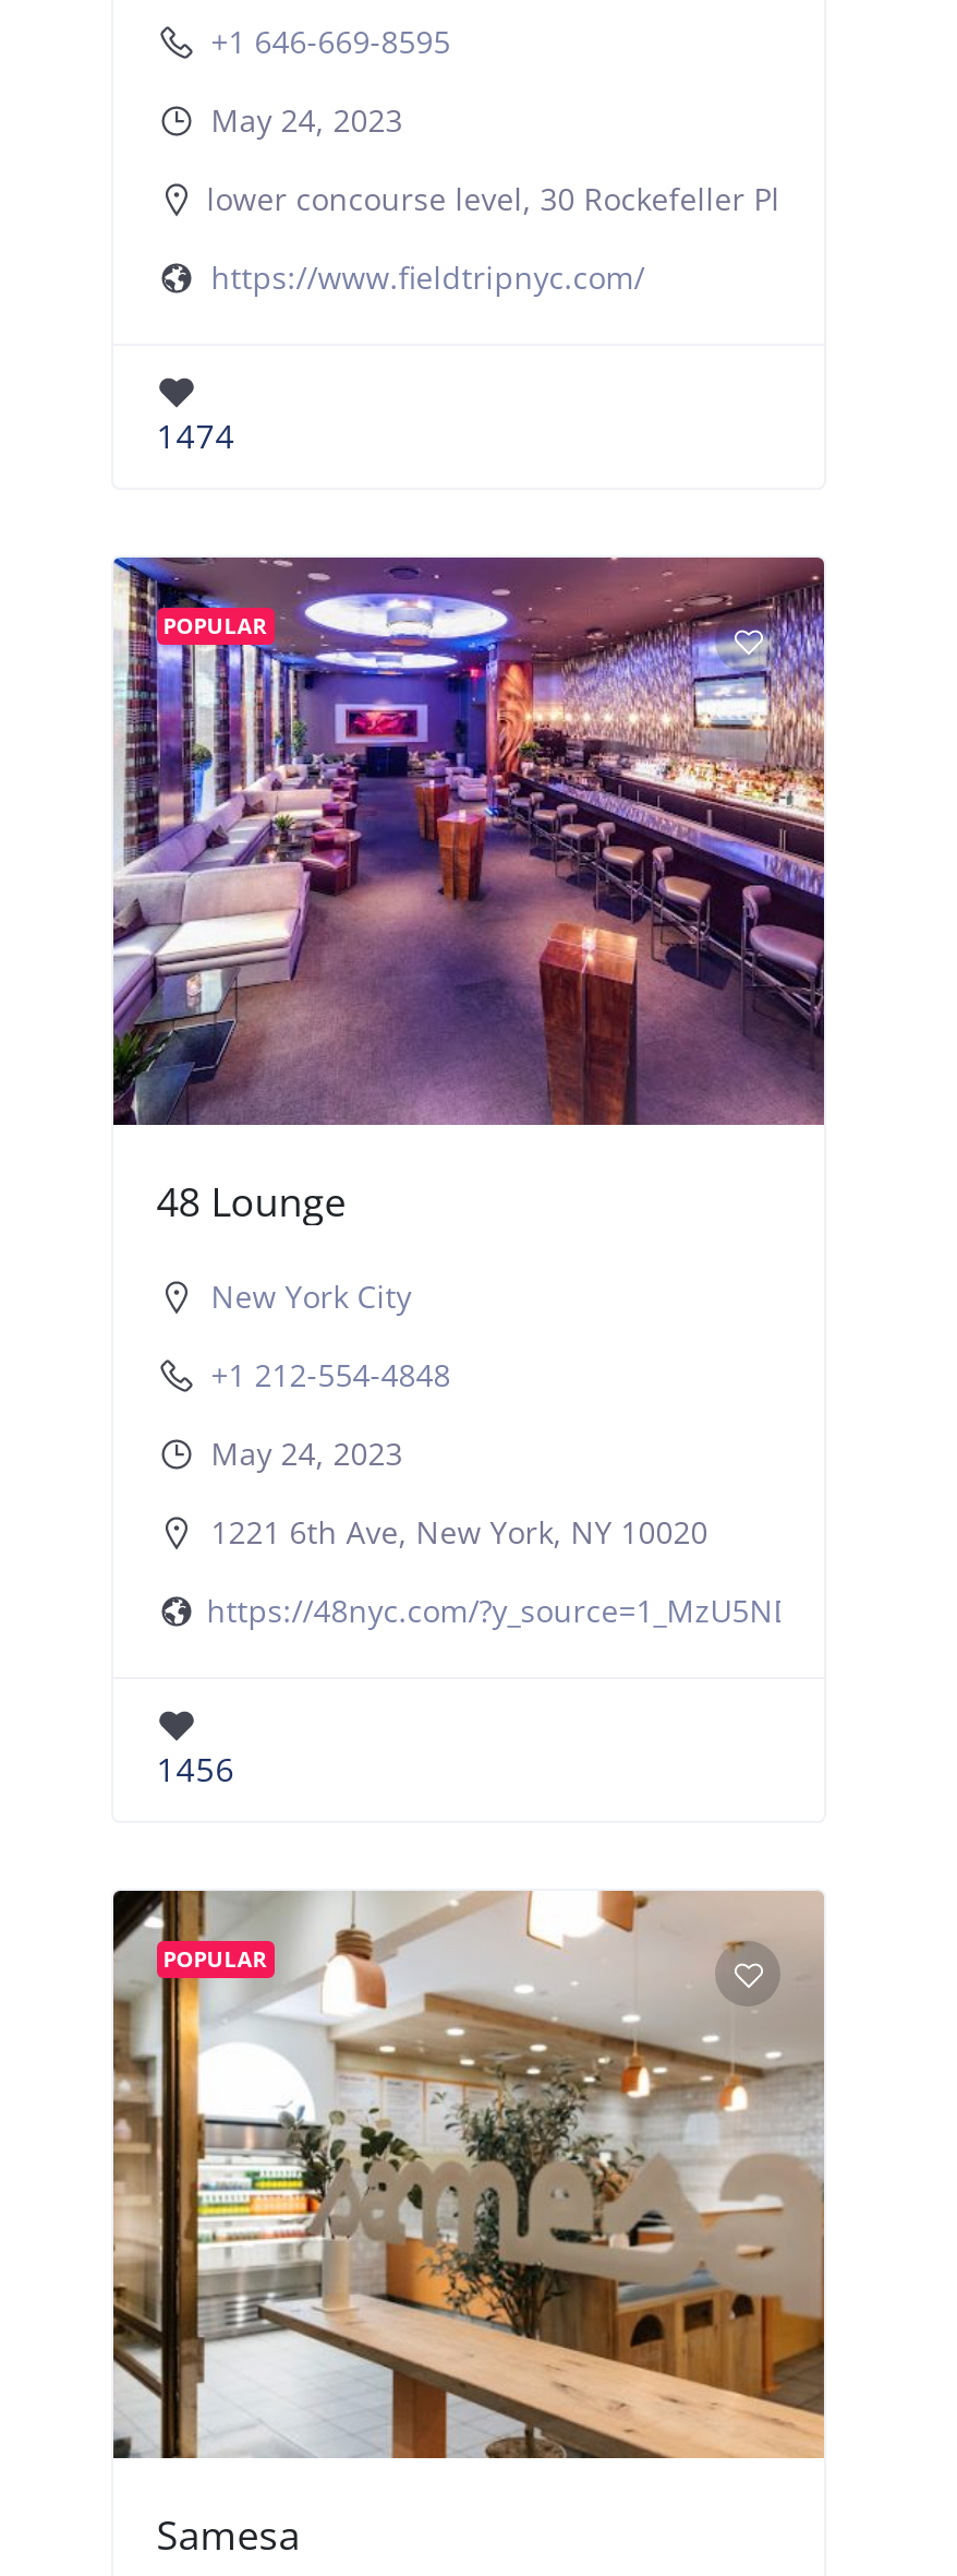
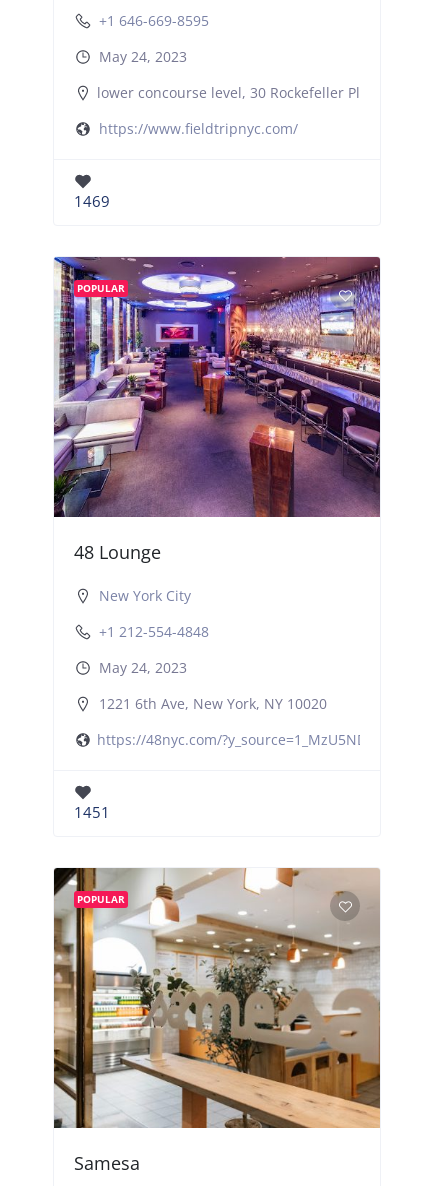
- 1474
+ 1469

- 1456
+ 1451
